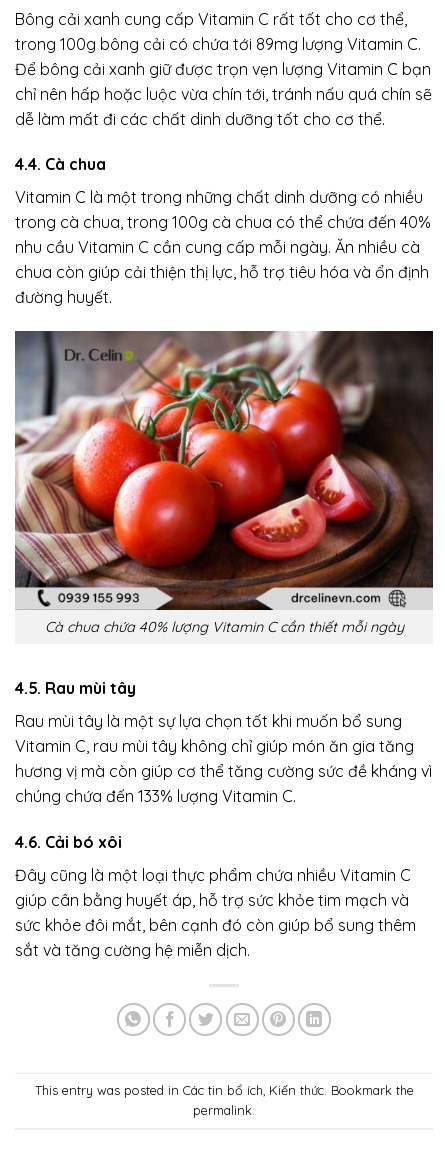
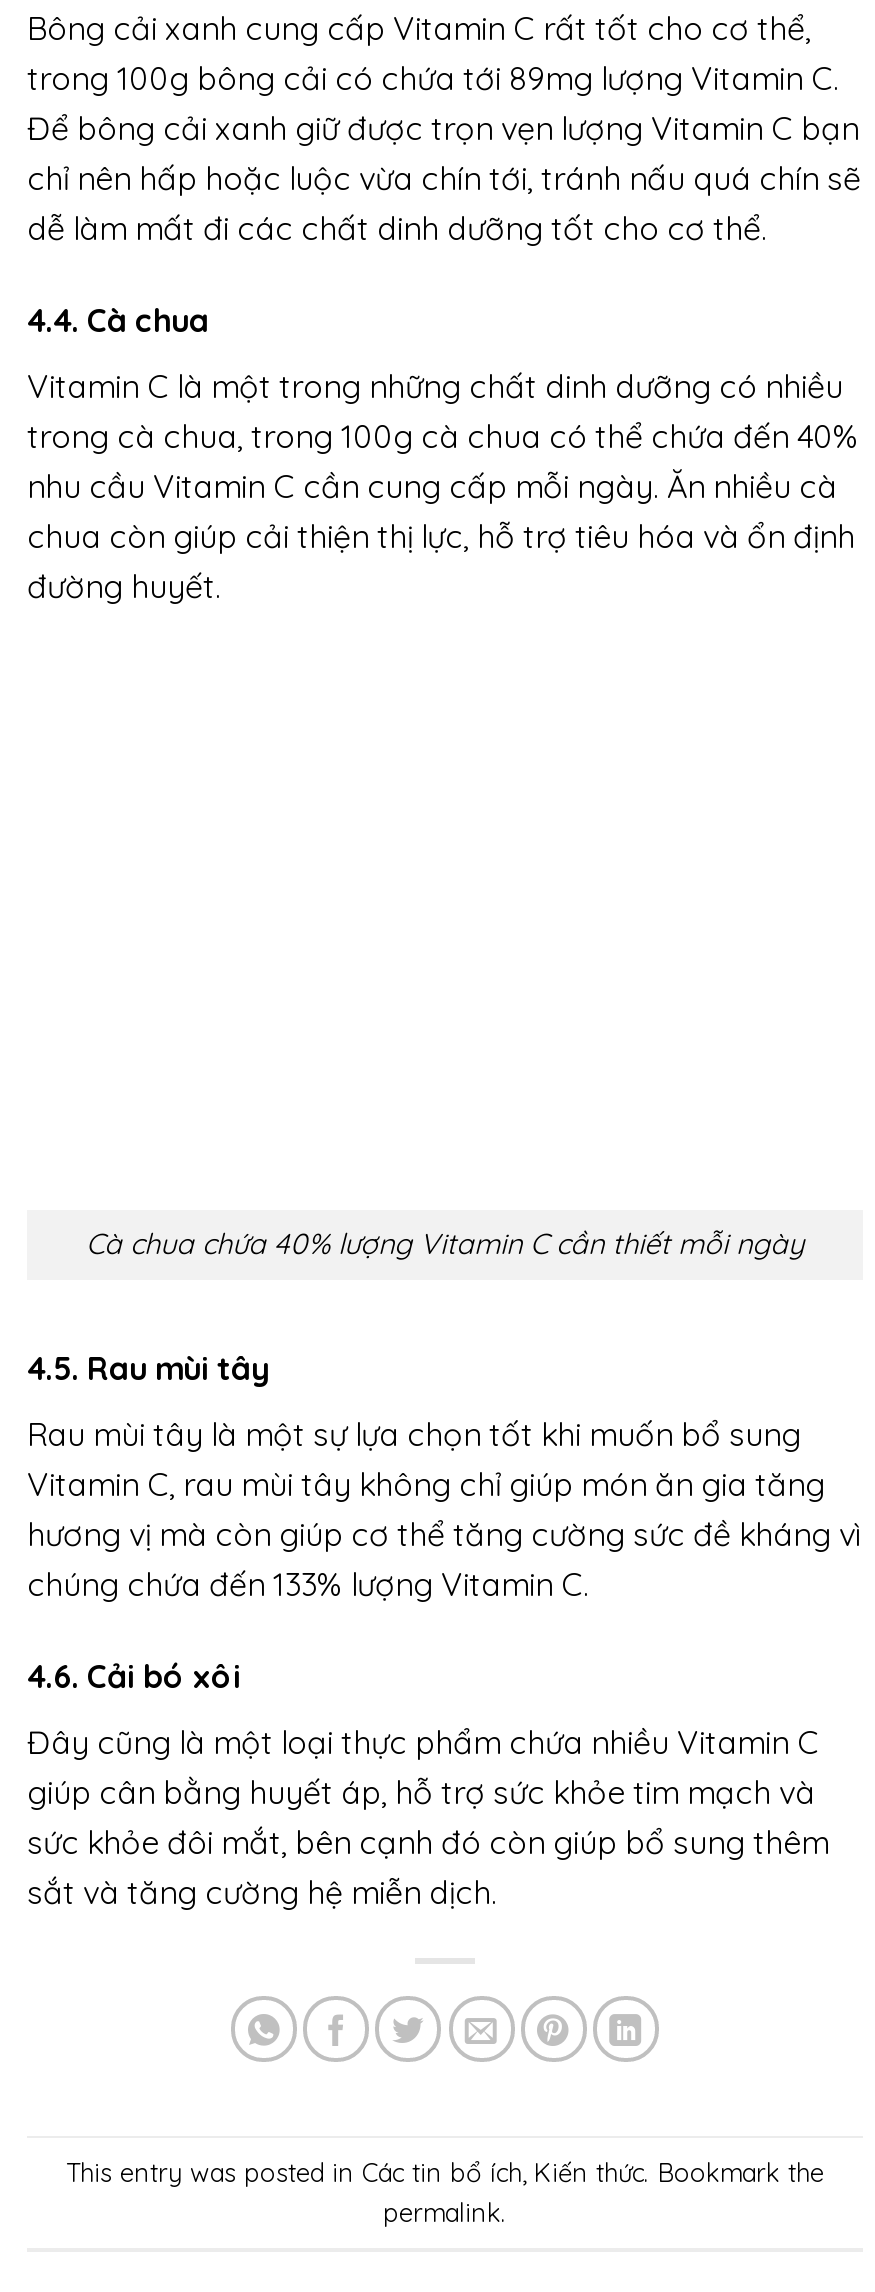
- [image]
